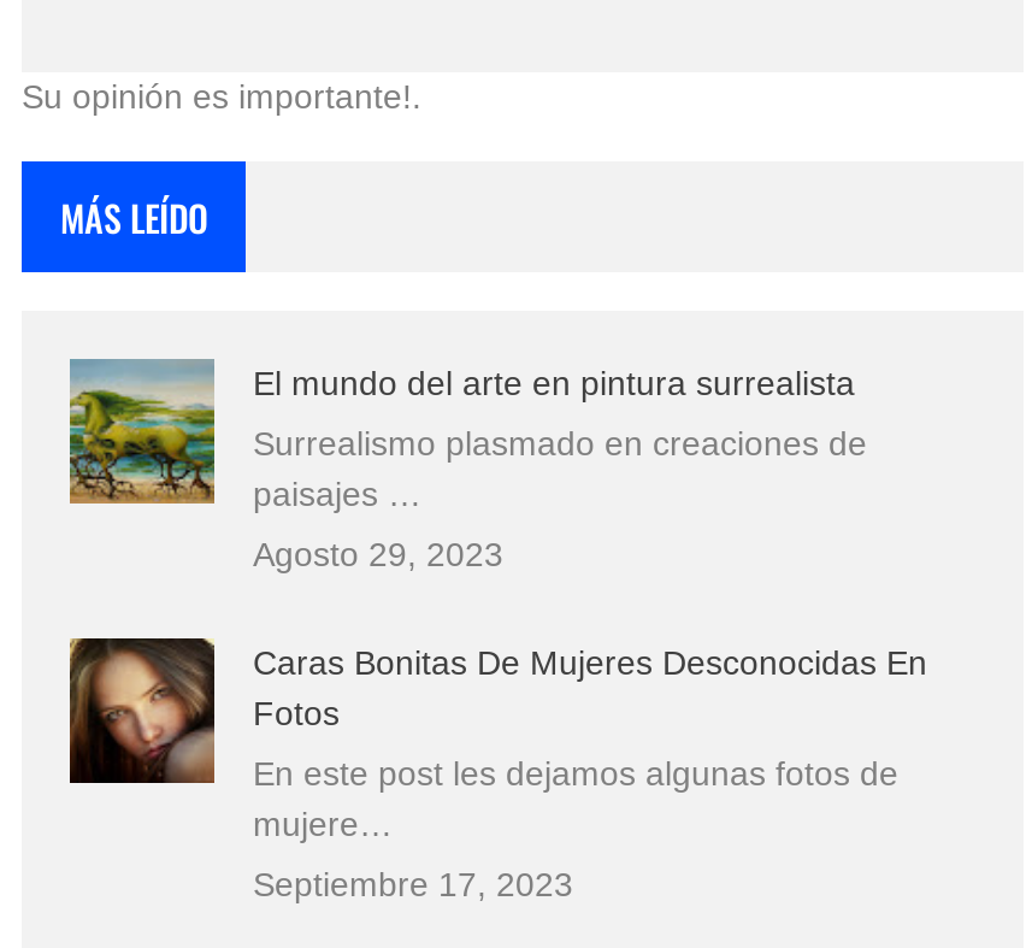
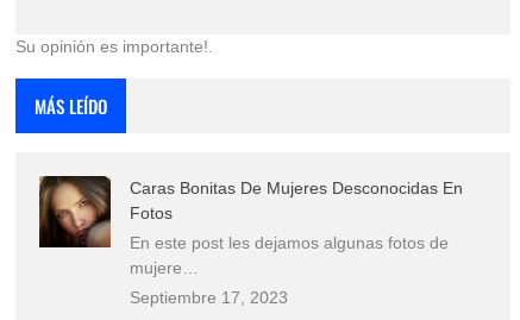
- [image]
- El mundo del arte en pintura surrealista
- Surrealismo plasmado en creaciones de
- paisajes …
- Agosto 29, 2023
